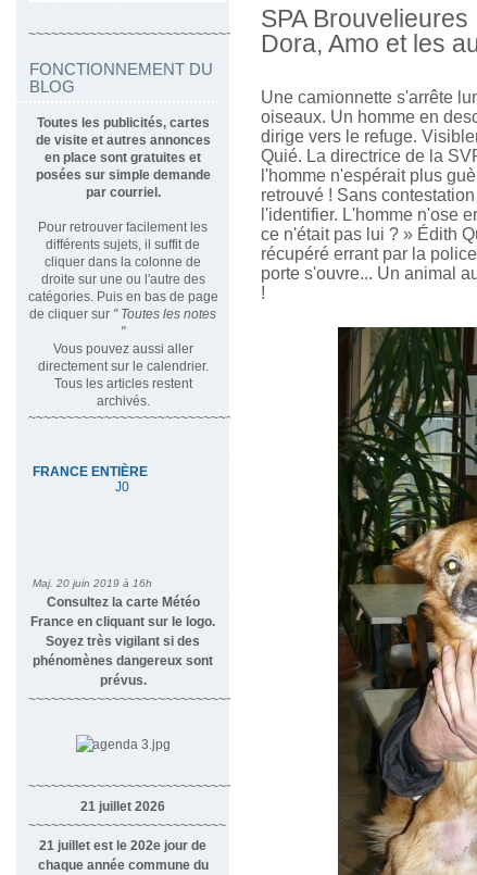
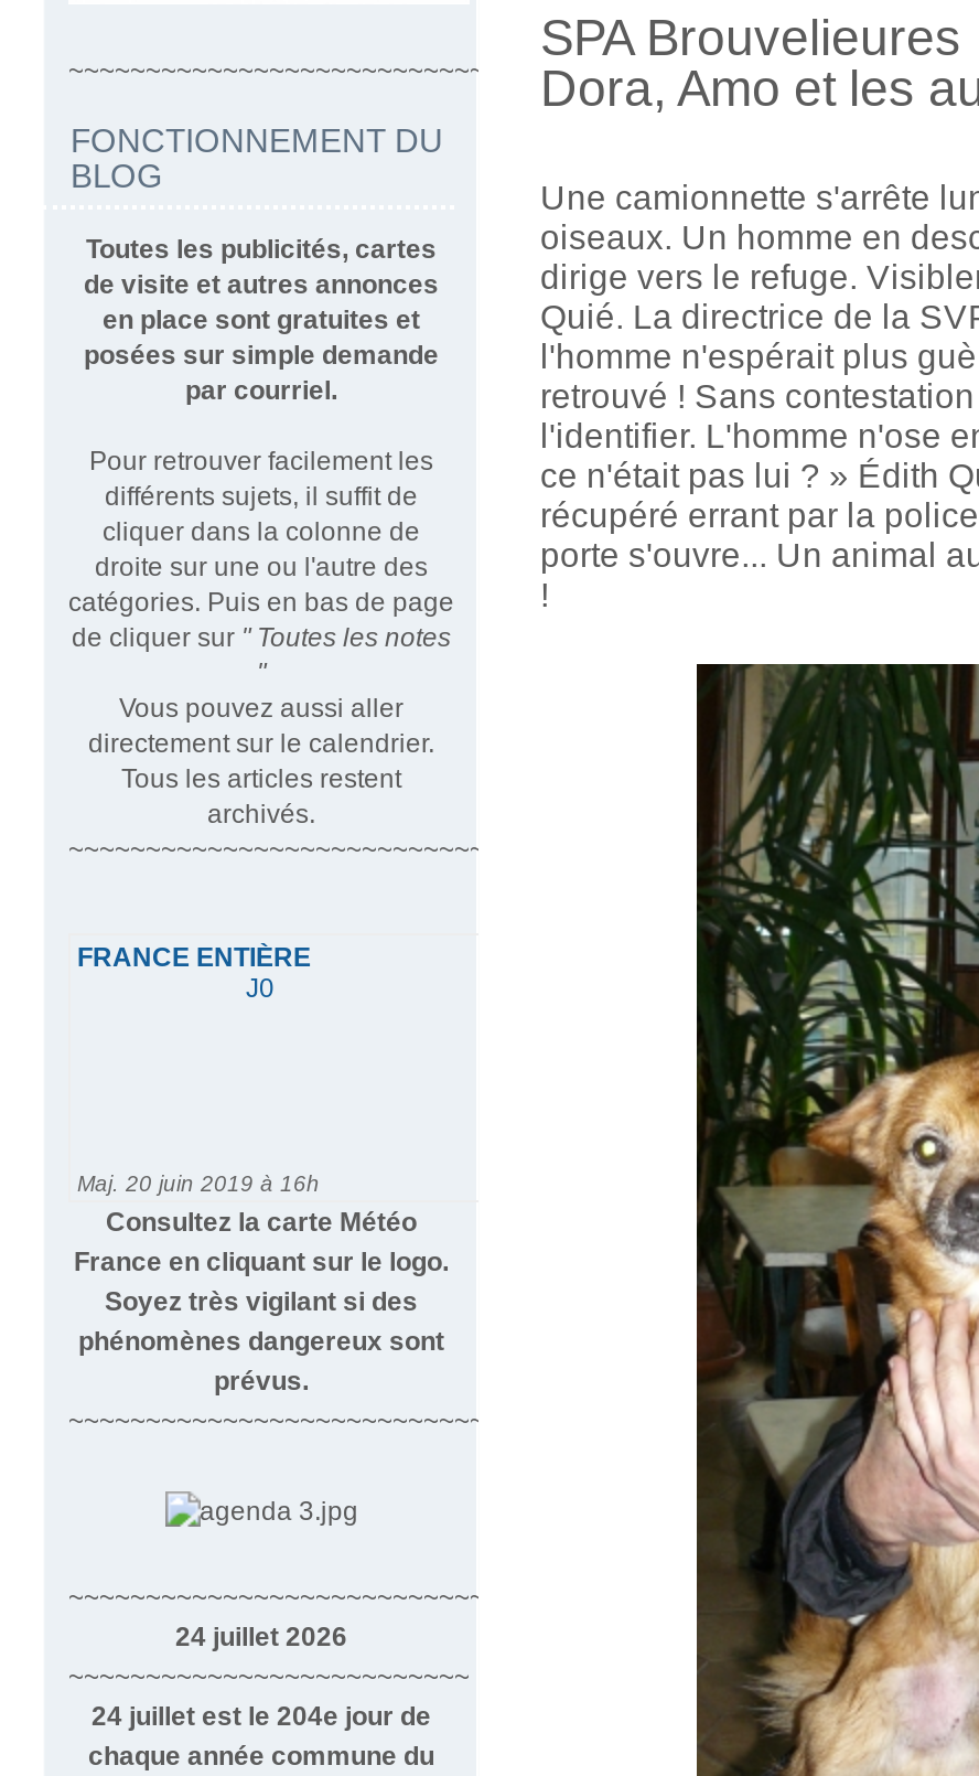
- 21 juillet 2026
+ 24 juillet 2026

- 21 juillet est le 202e jour de
+ 24 juillet est le 204e jour de
